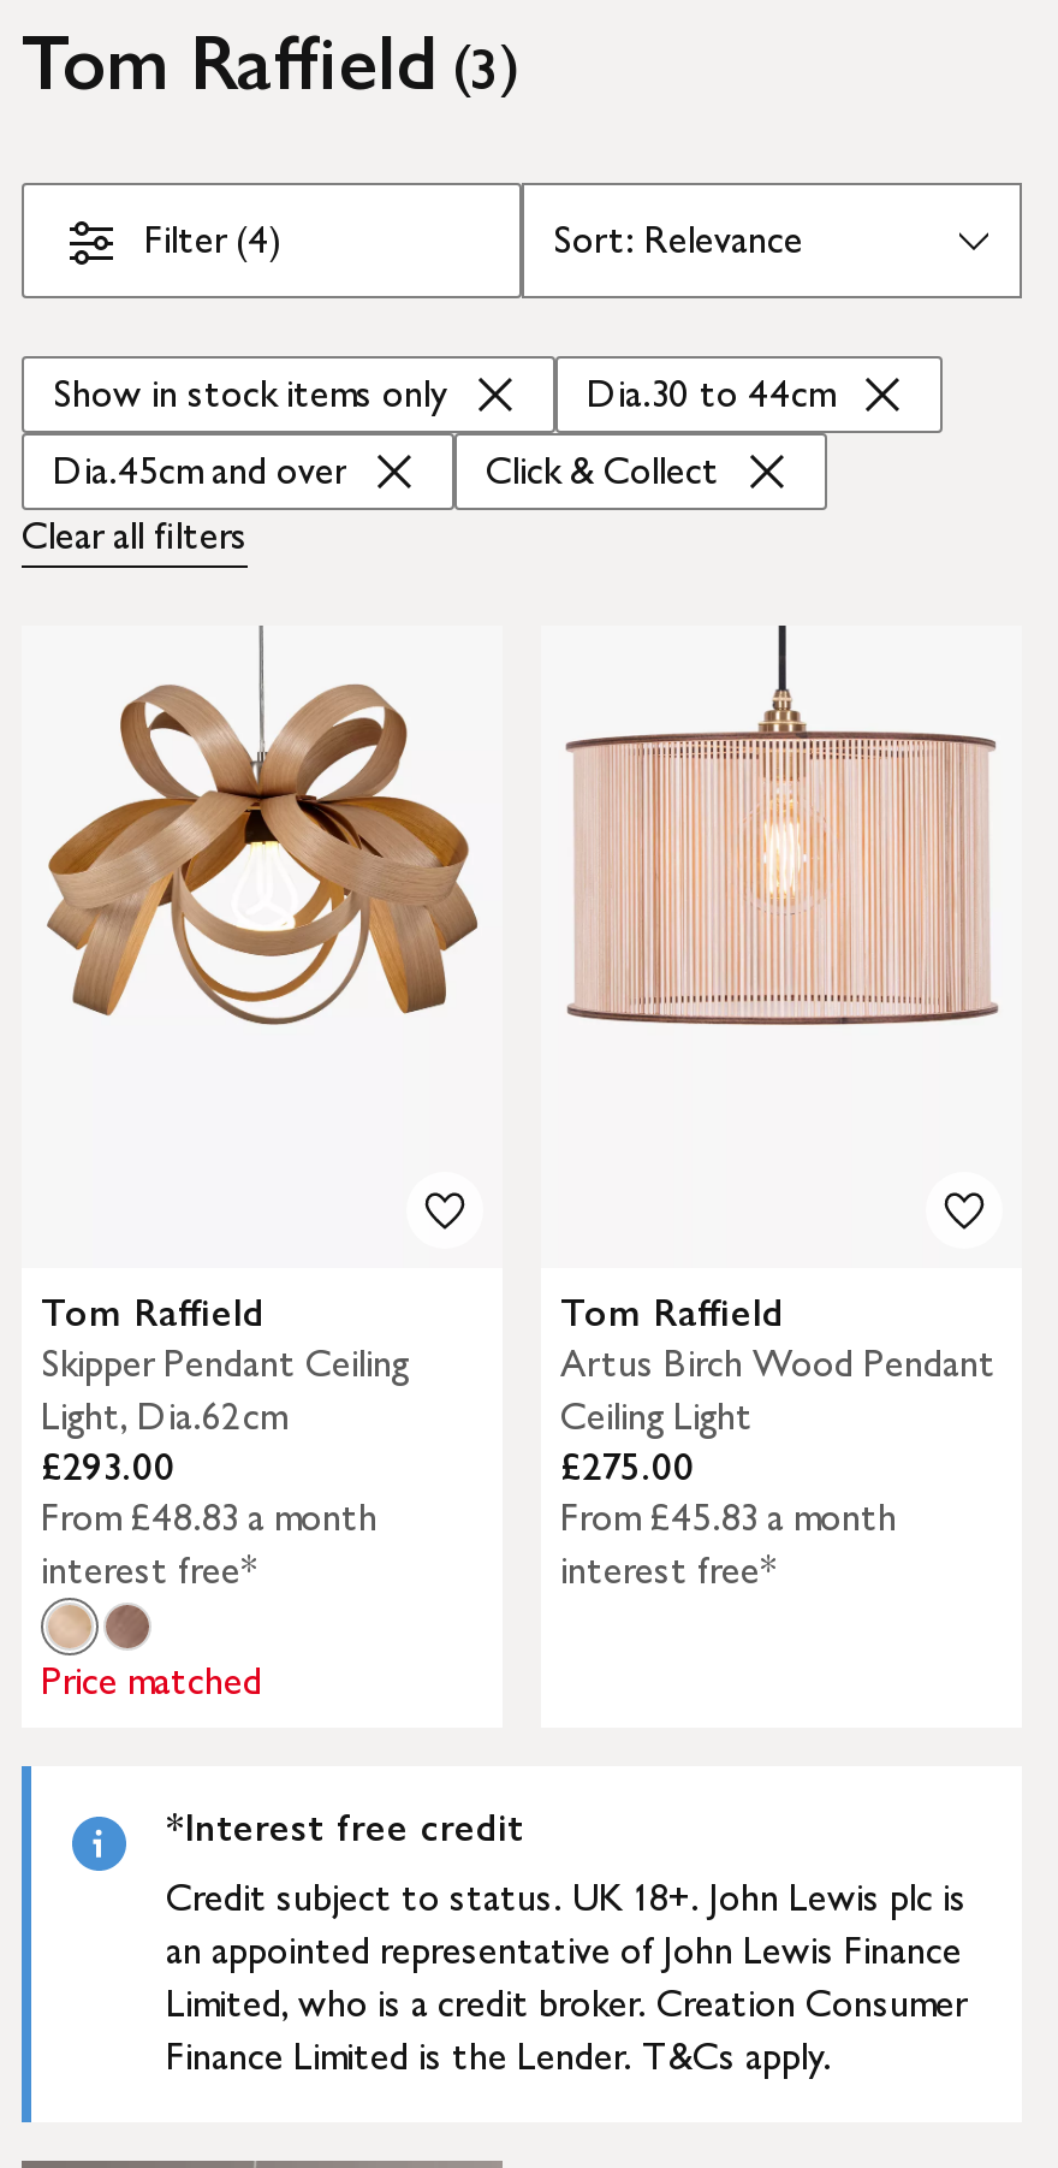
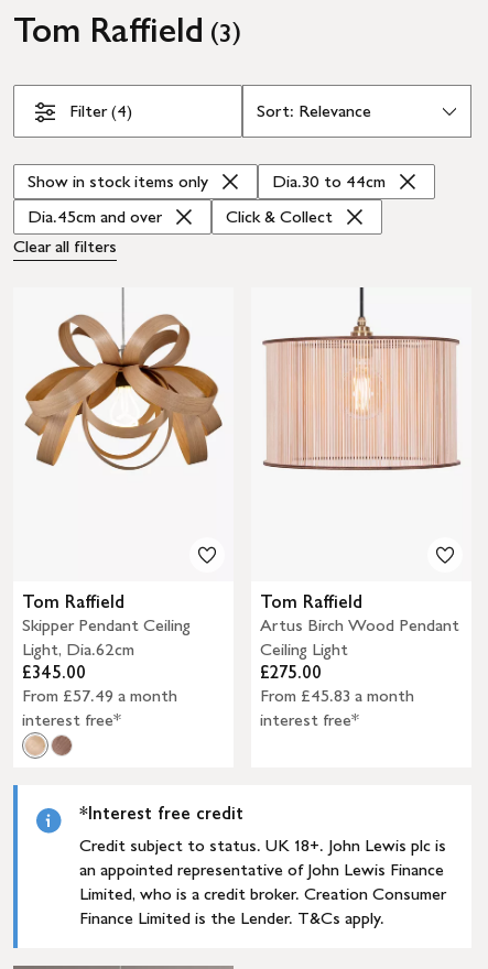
- £293.00
+ £345.00

- From £48.83 a month
+ From £57.49 a month

- Price matched
